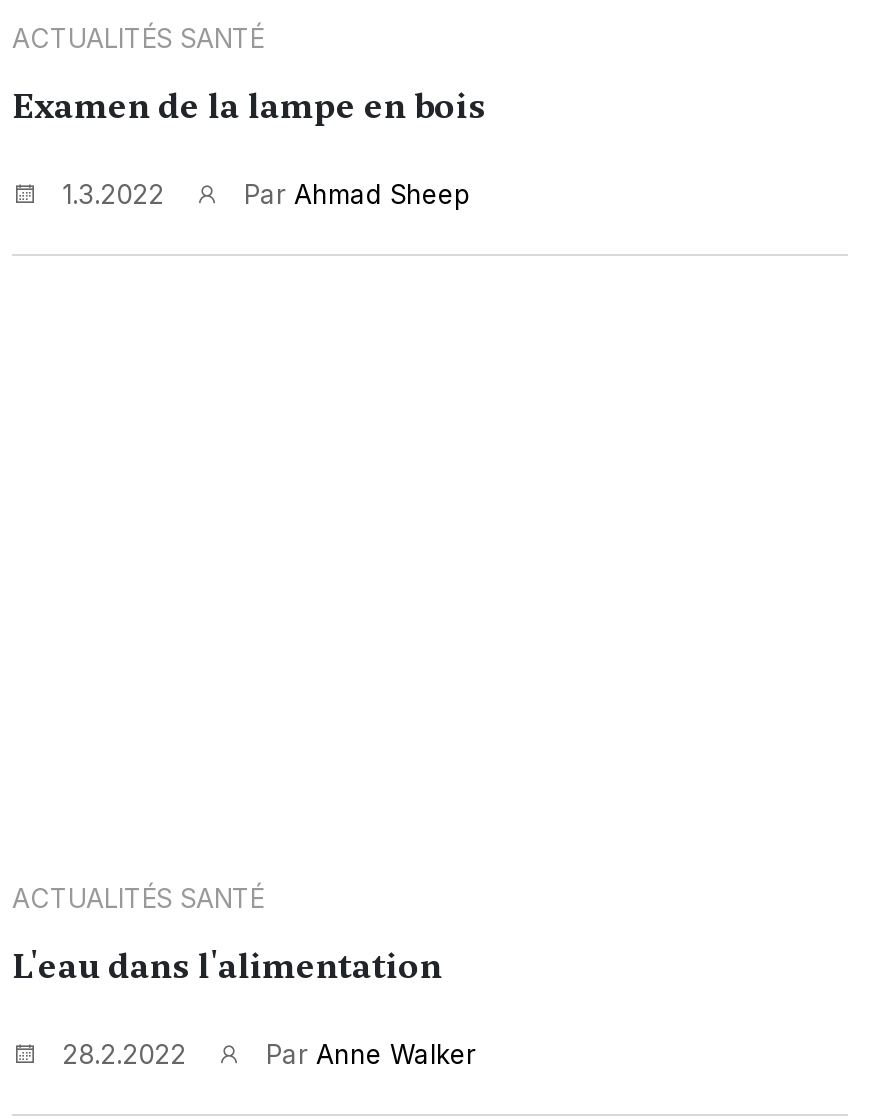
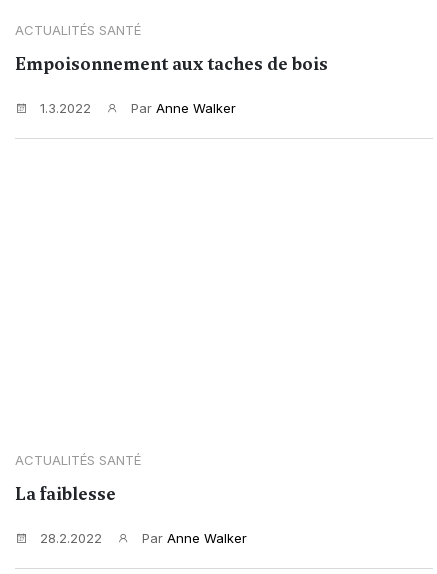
- Examen de la lampe en bois
+ Empoisonnement aux taches de bois

- Par Ahmad Sheep
+ Par Anne Walker

- L'eau dans l'alimentation
+ La faiblesse
